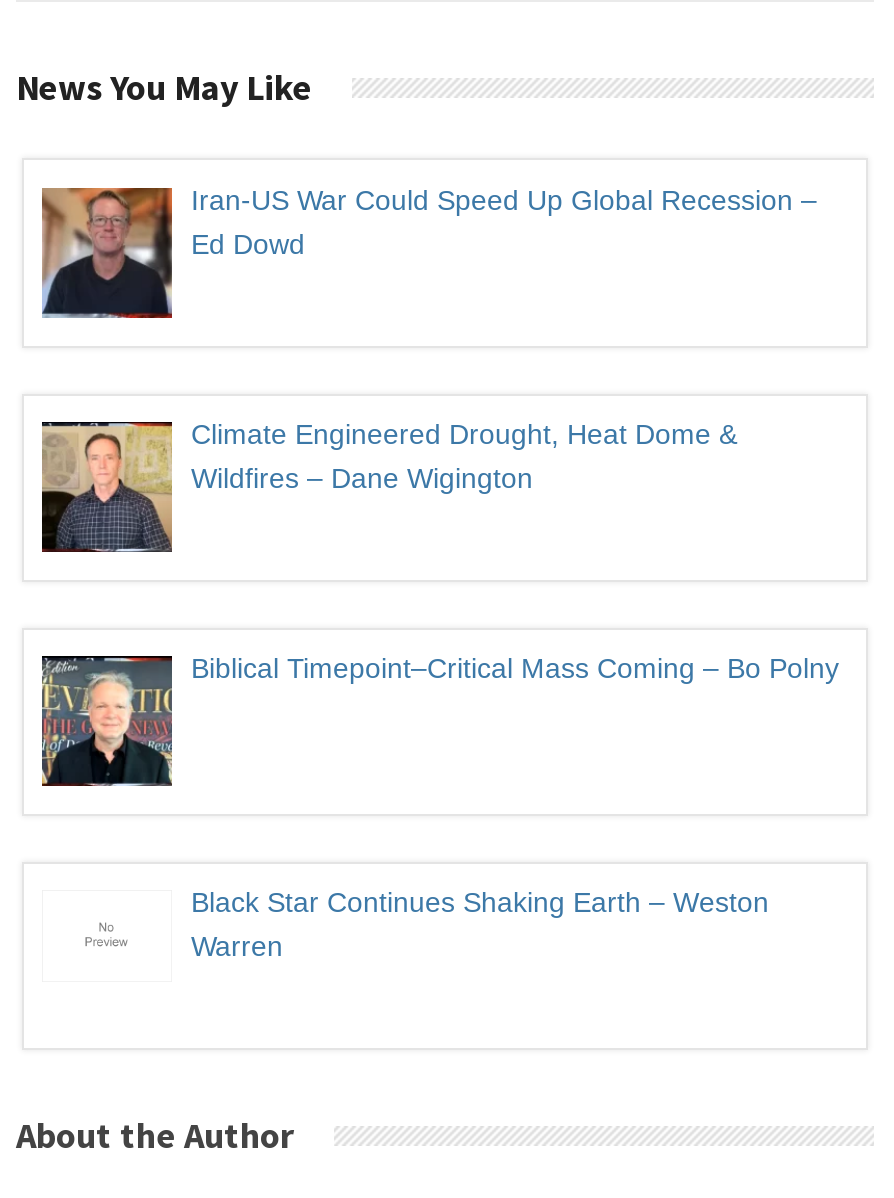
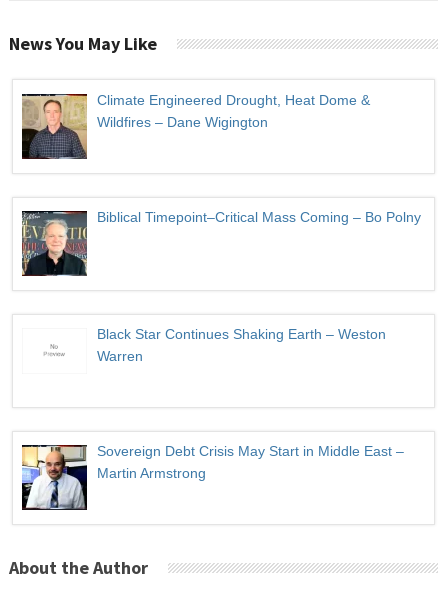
- [image]
- Iran-US War Could Speed Up Global Recession –
- Ed Dowd

moved up: [image] | Climate Engineered Drought, Heat Dome & | Wildfires – Dane Wigington | Biblical Timepoint–Critical Mass Coming – Bo Polny | Black Star Continues Shaking Earth – Weston | Warren

+ [image]
+ Sovereign Debt Crisis May Start in Middle East –
+ Martin Armstrong
